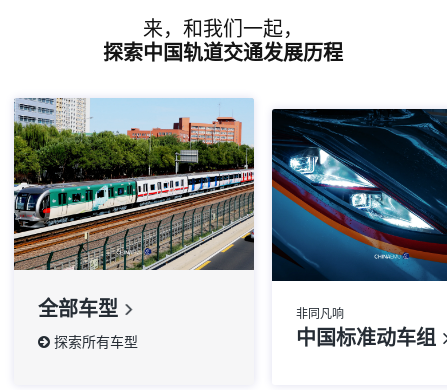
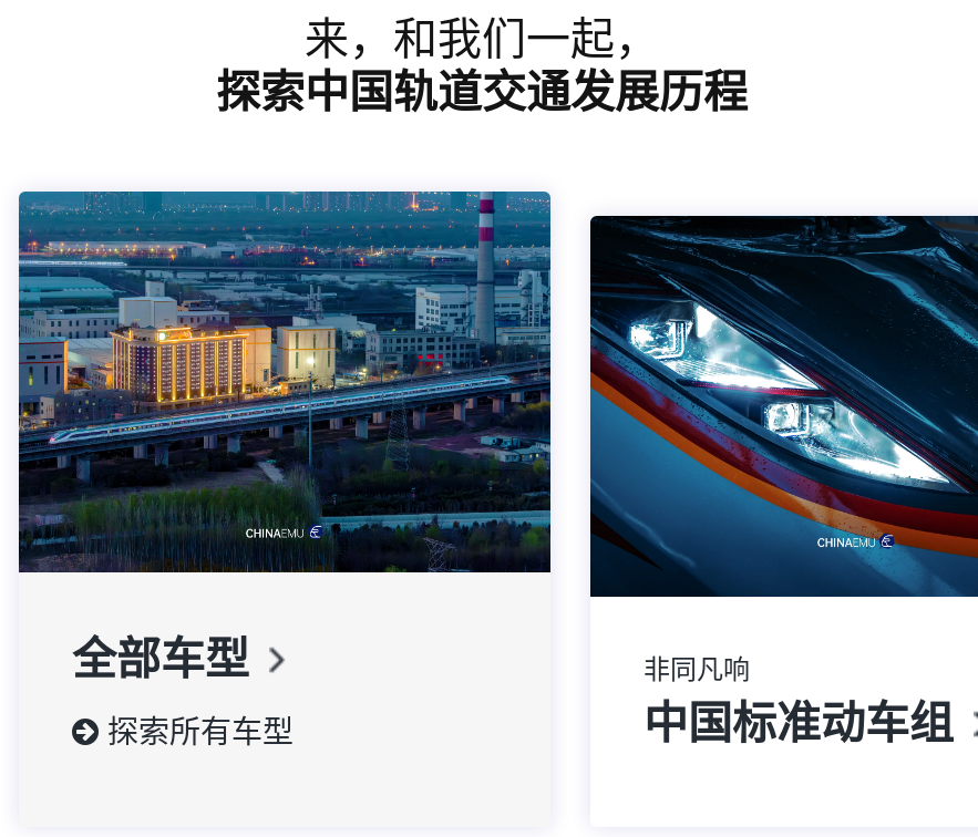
- [image]
+ [image]
